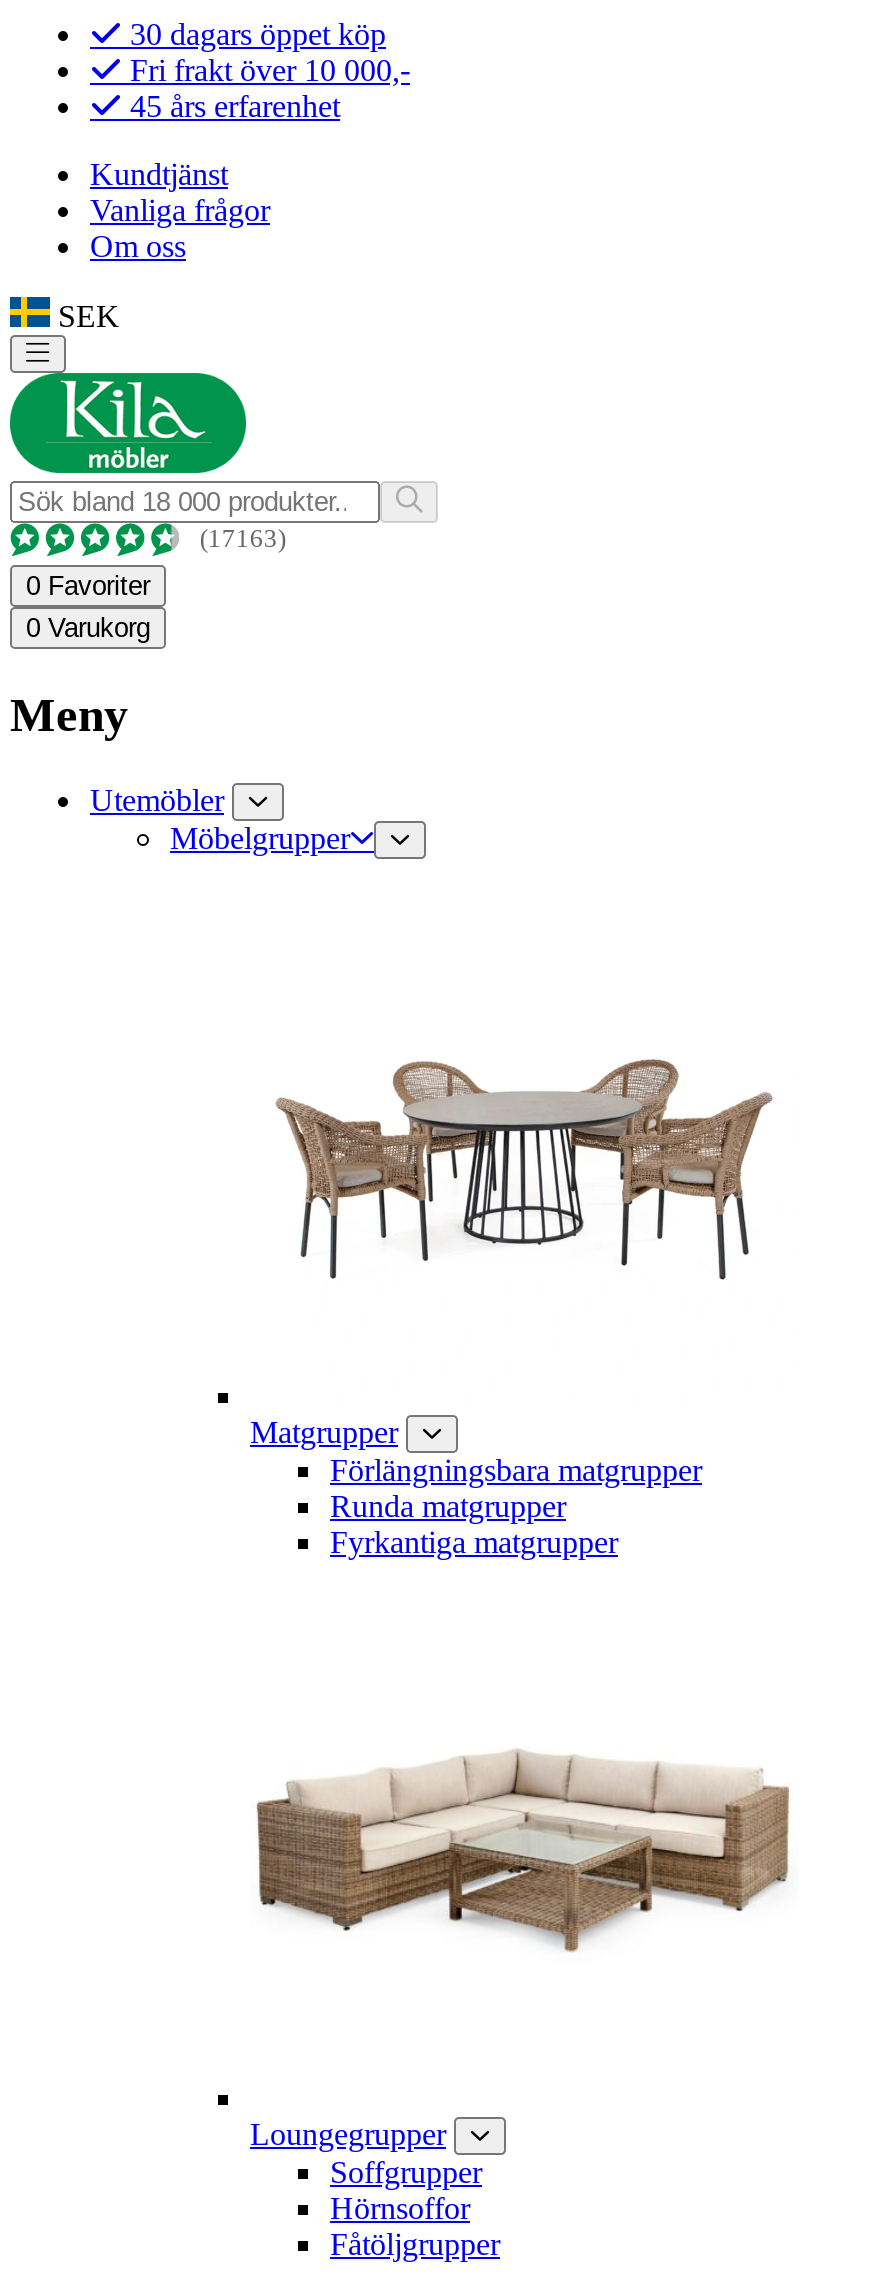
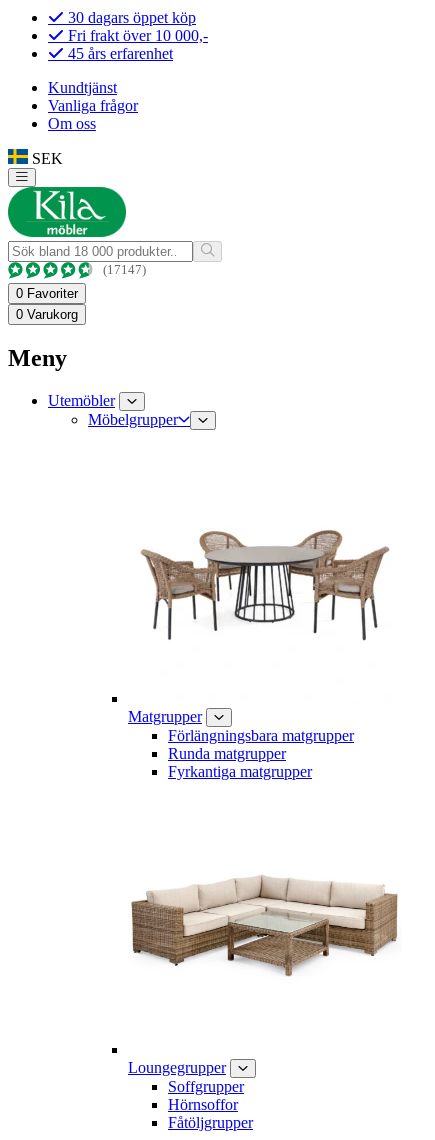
- (17163)
+ (17147)
